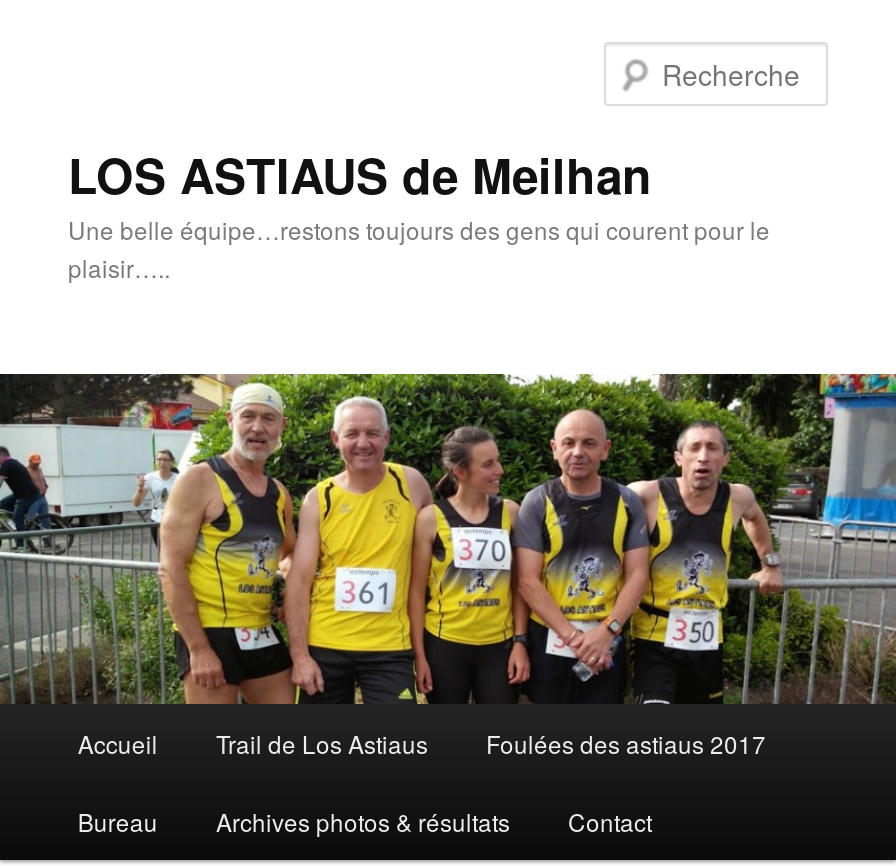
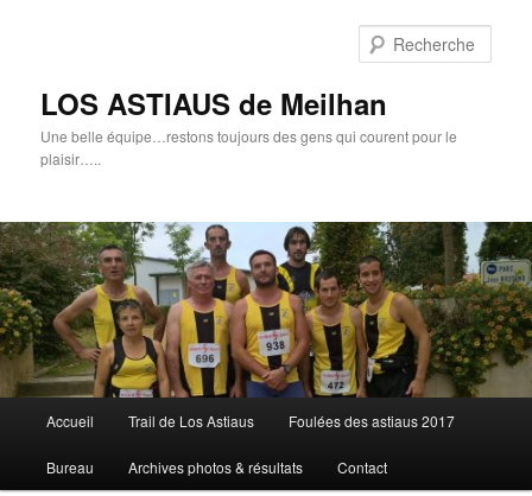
- [image]
+ [image]
